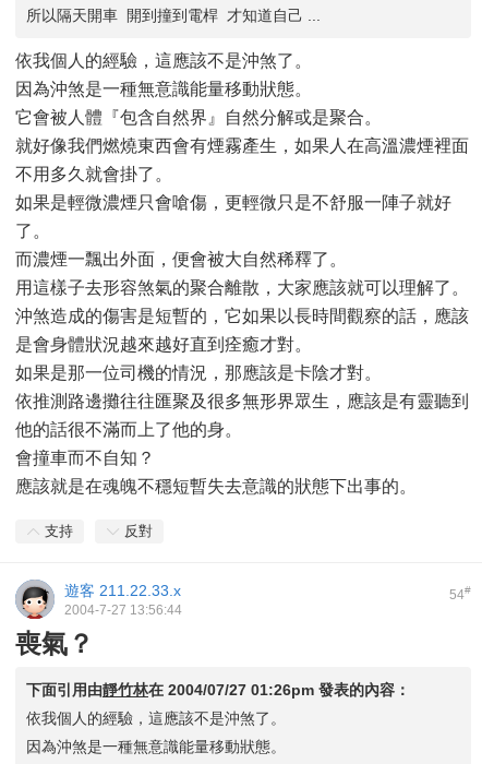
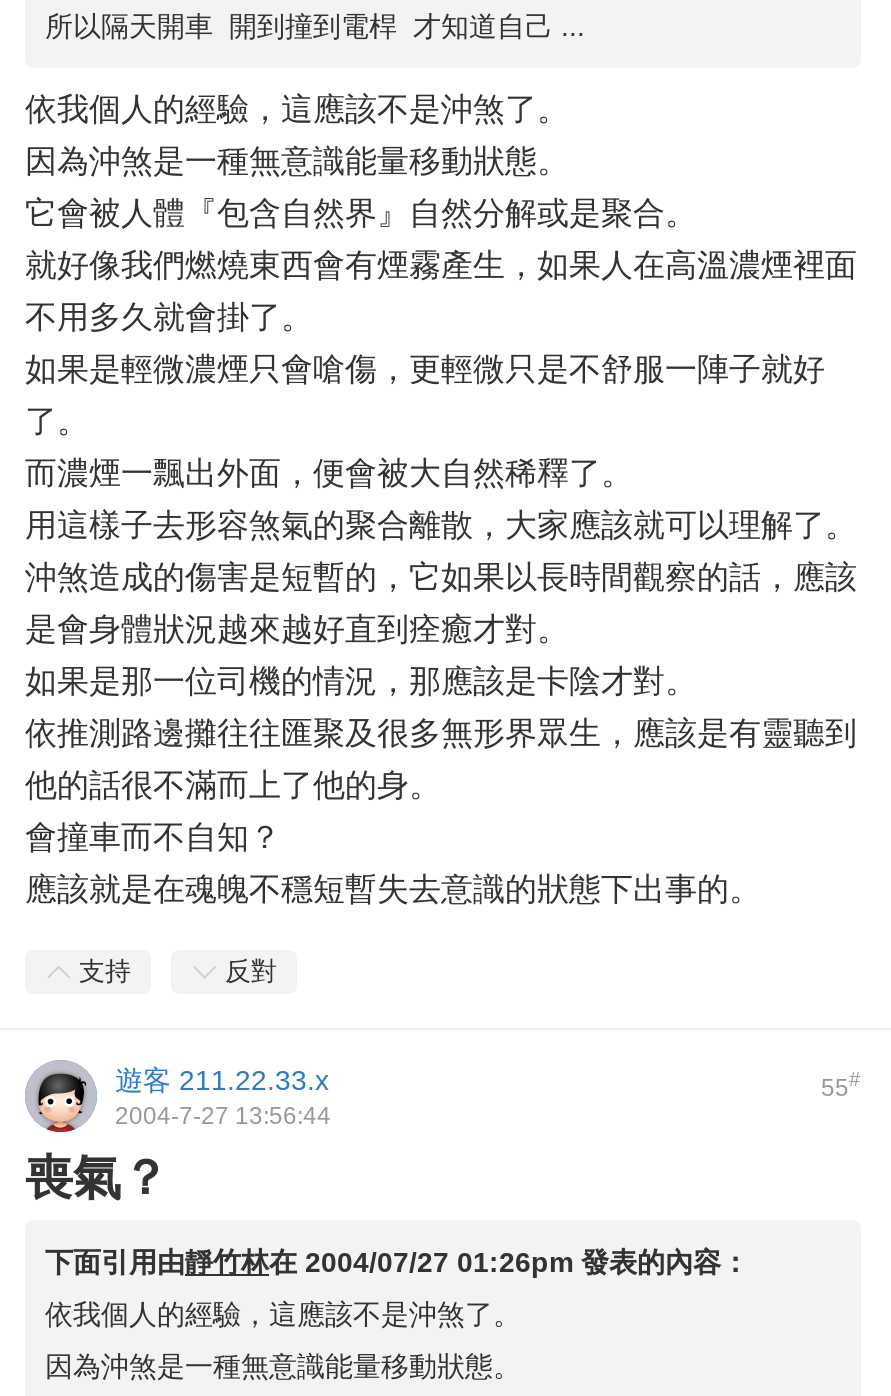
- 54#
+ 55#
